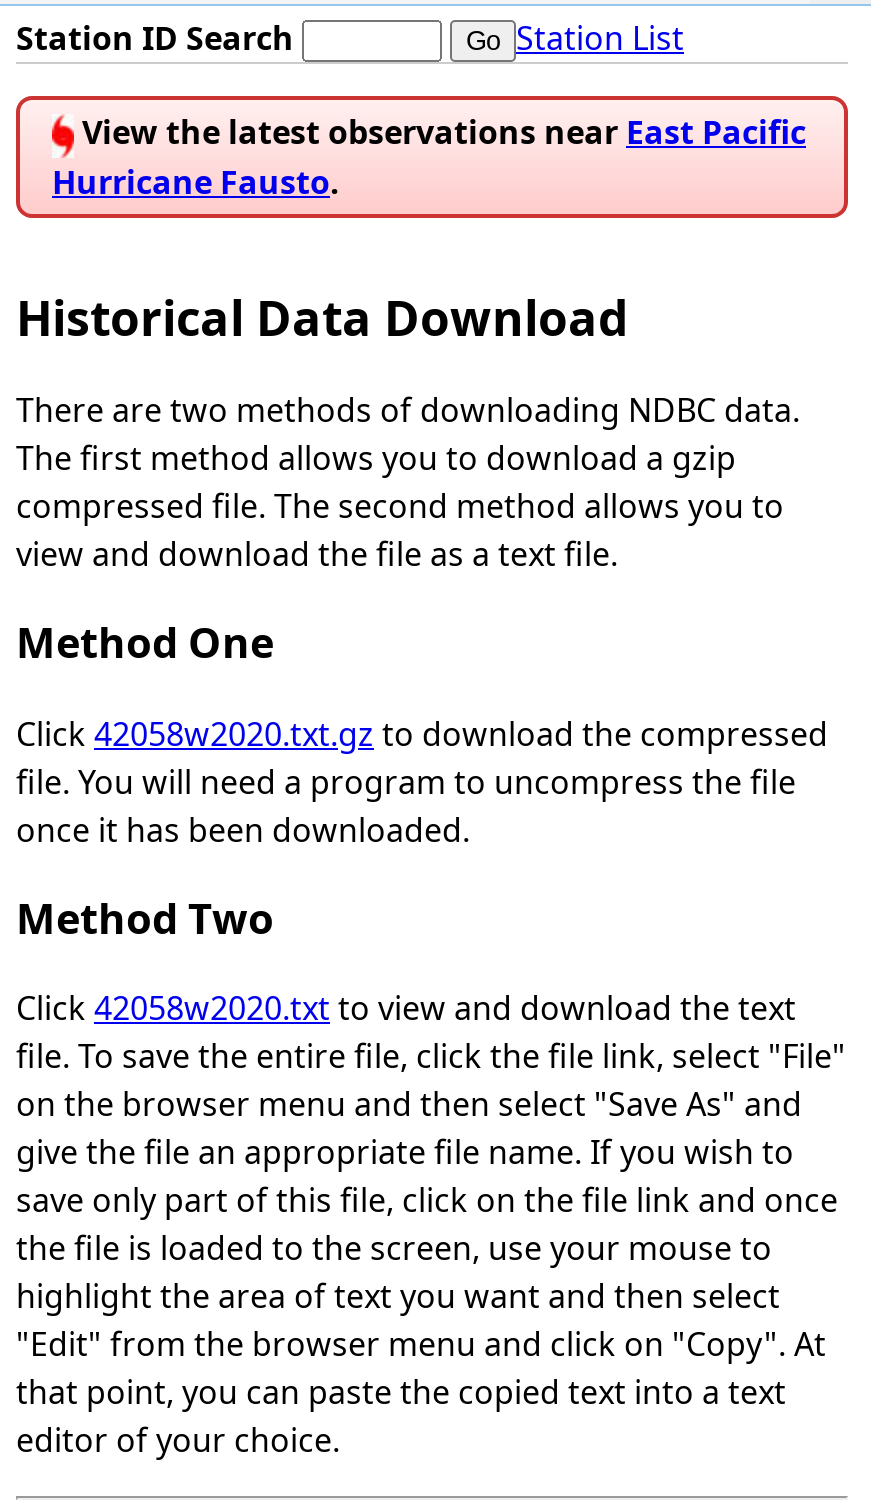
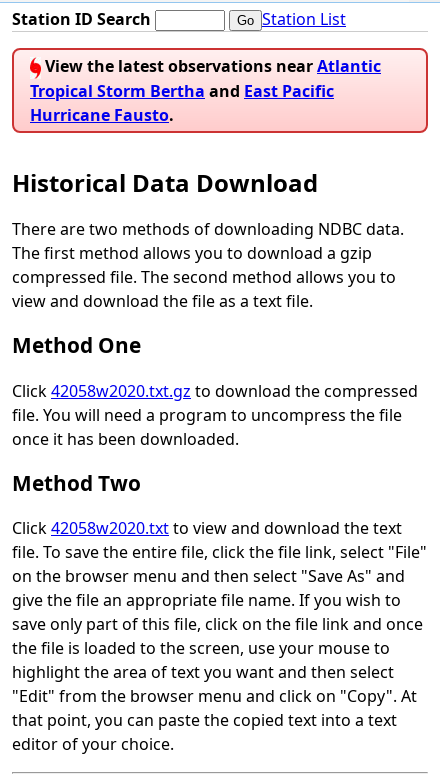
- View the latest observations near East Pacific
+ View the latest observations near Atlantic
+ Tropical Storm Bertha and East Pacific
